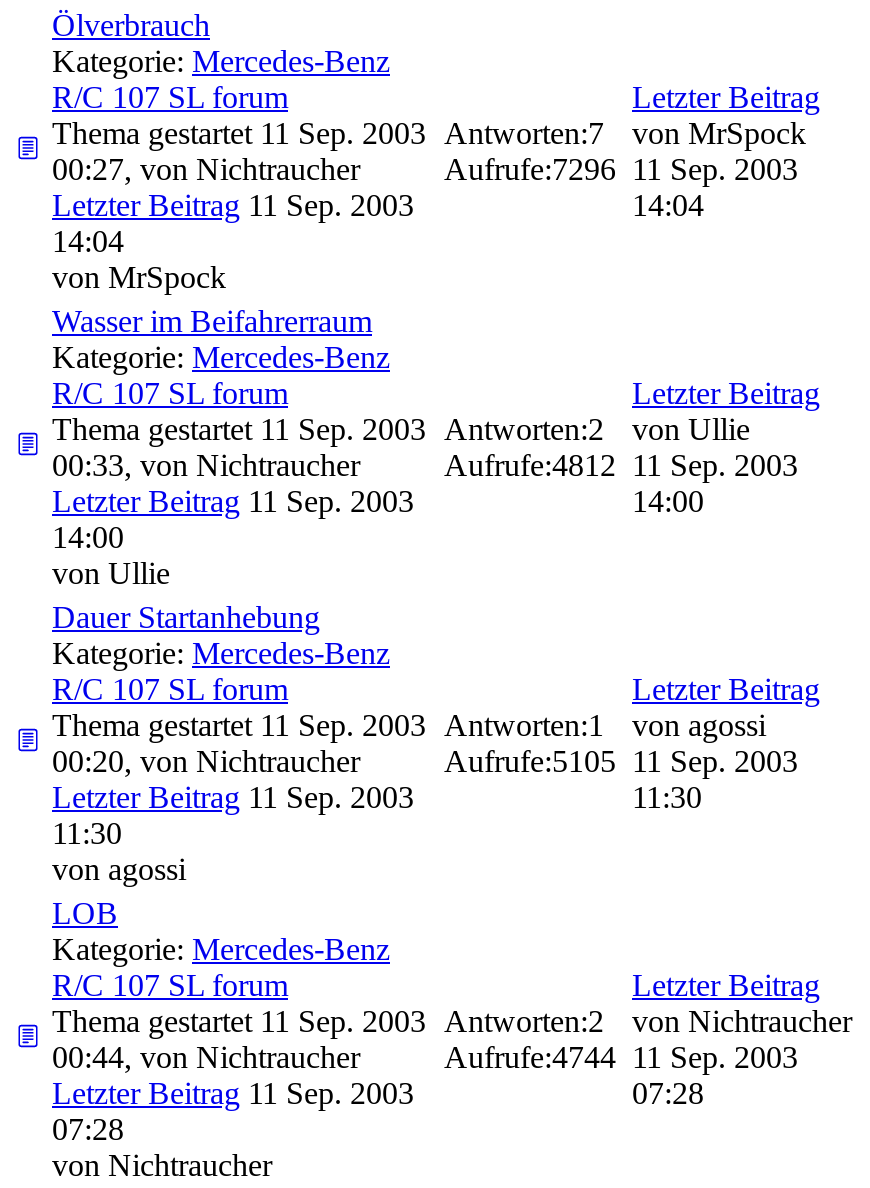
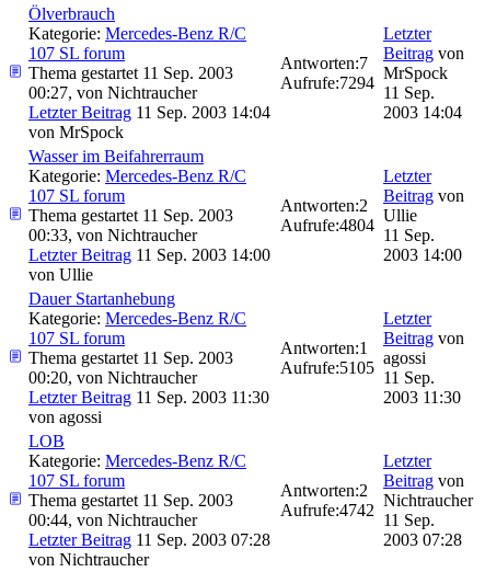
- Aufrufe:7296
+ Aufrufe:7294

- Aufrufe:4812
+ Aufrufe:4804

- Aufrufe:4744
+ Aufrufe:4742
